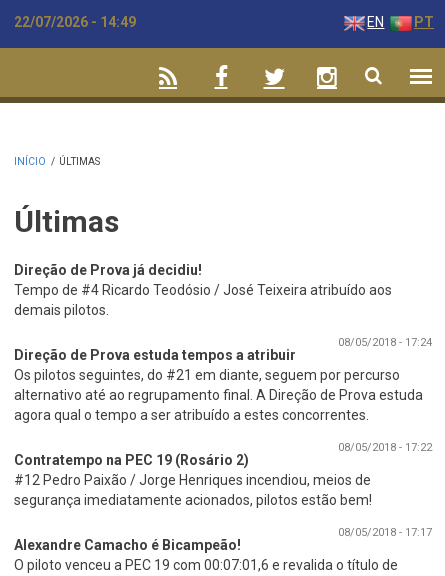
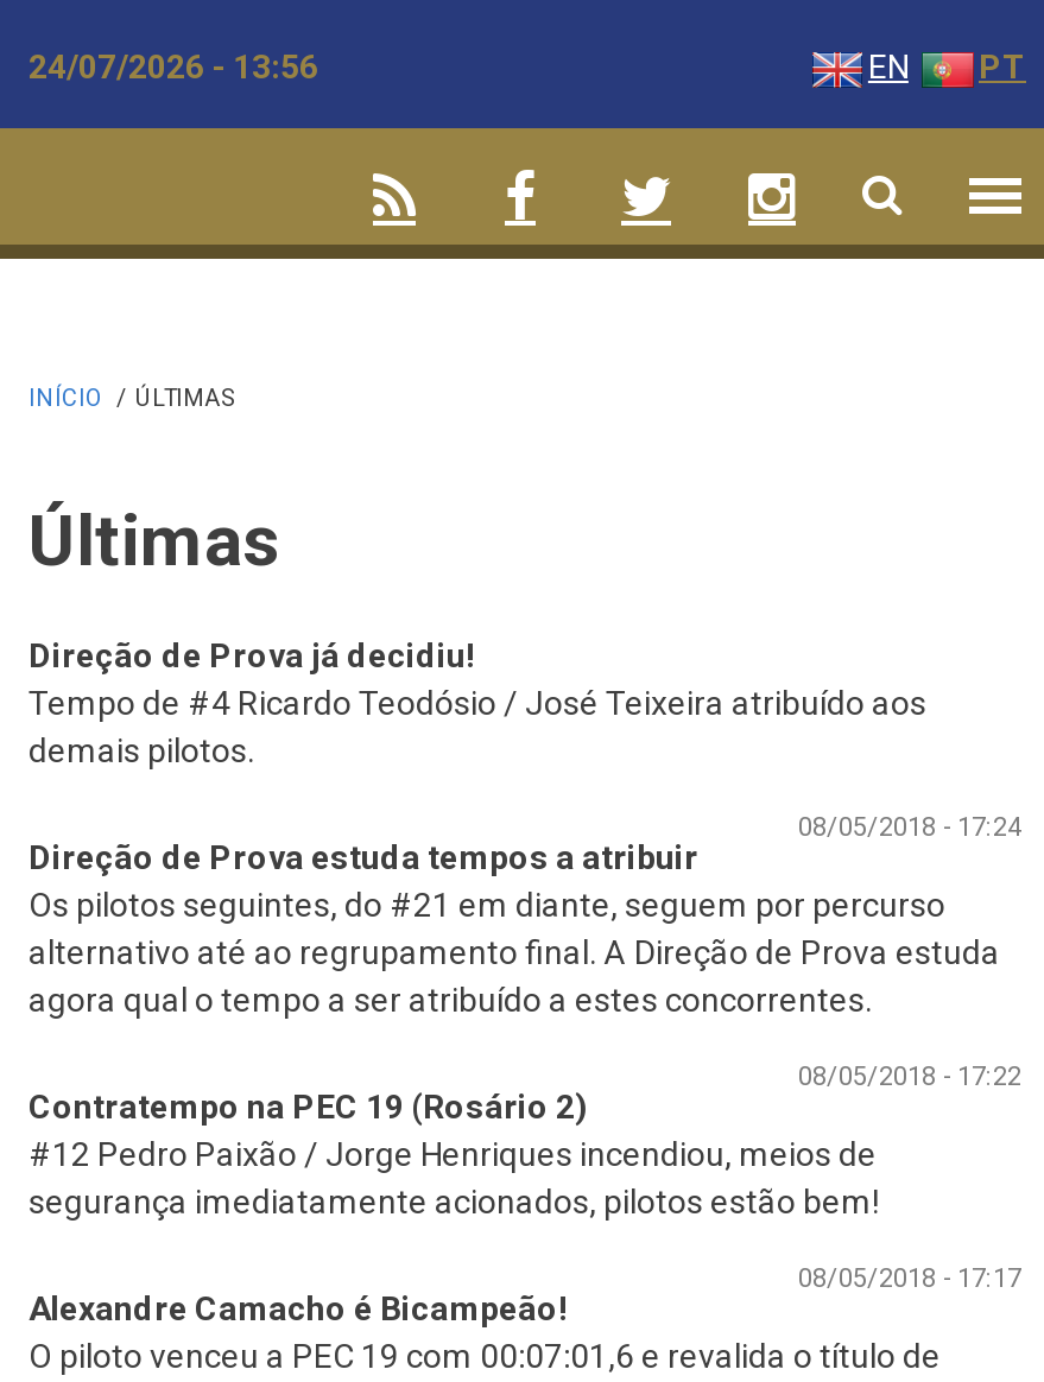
- 22/07/2026 - 14:49
+ 24/07/2026 - 13:56
